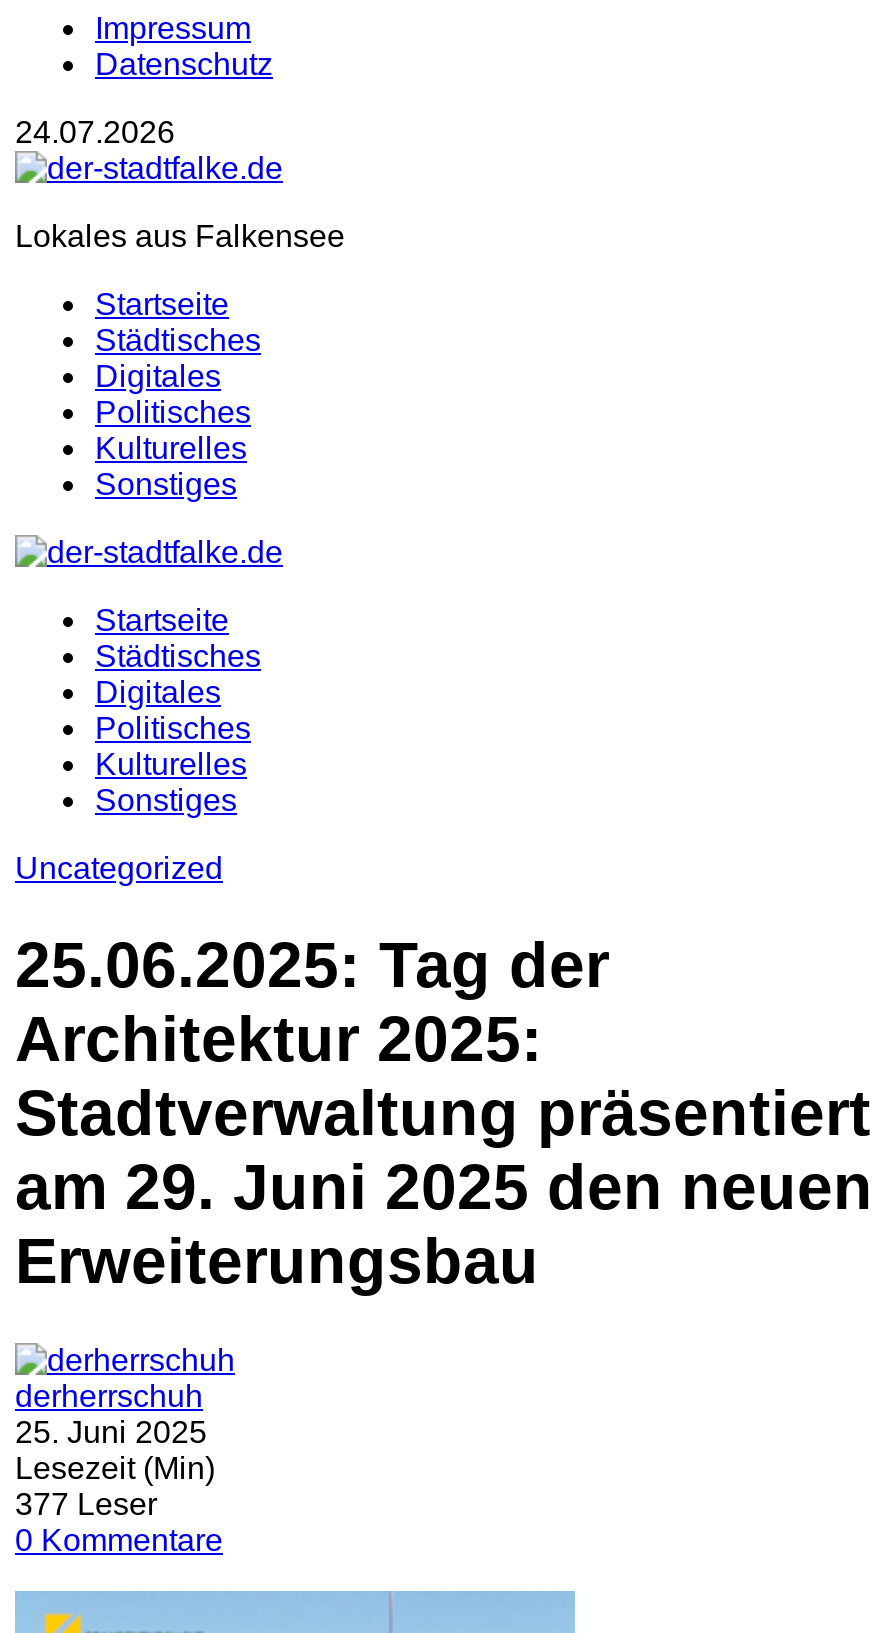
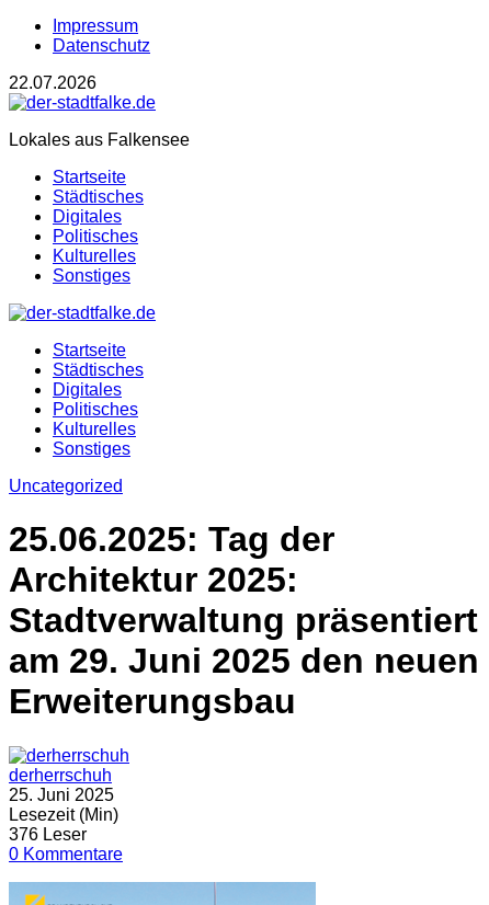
- 24.07.2026
+ 22.07.2026

- 377 Leser
+ 376 Leser
